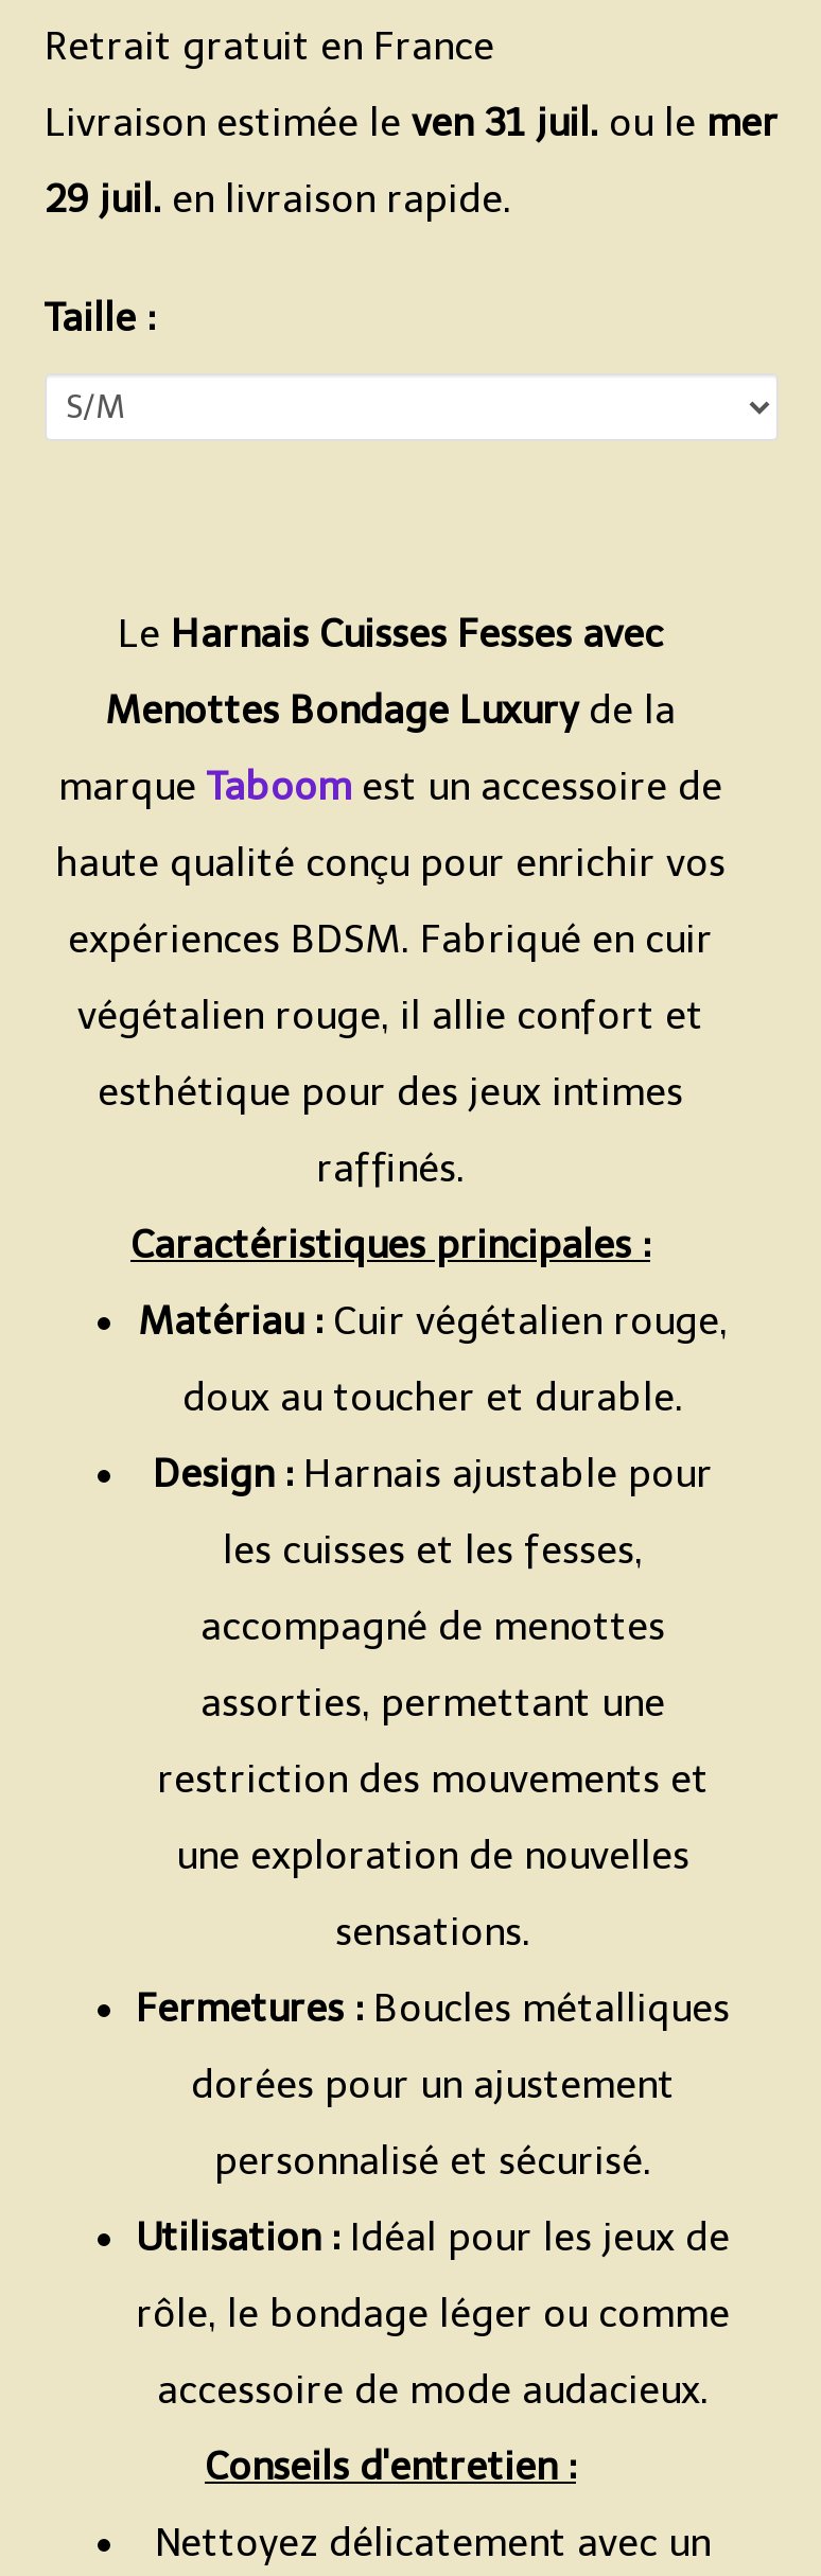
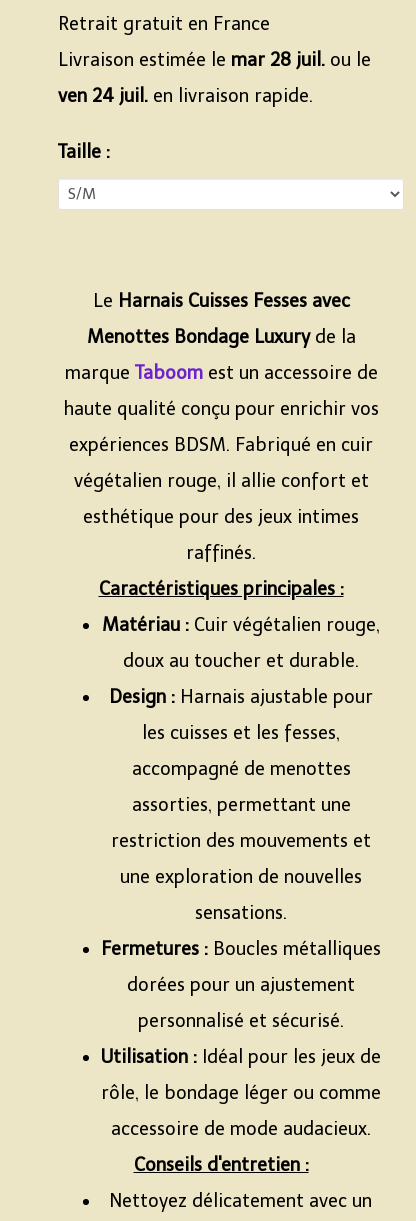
- Livraison estimée le ven 31 juil. ou le mer
+ Livraison estimée le mar 28 juil. ou le

- 29 juil. en livraison rapide.
+ ven 24 juil. en livraison rapide.
